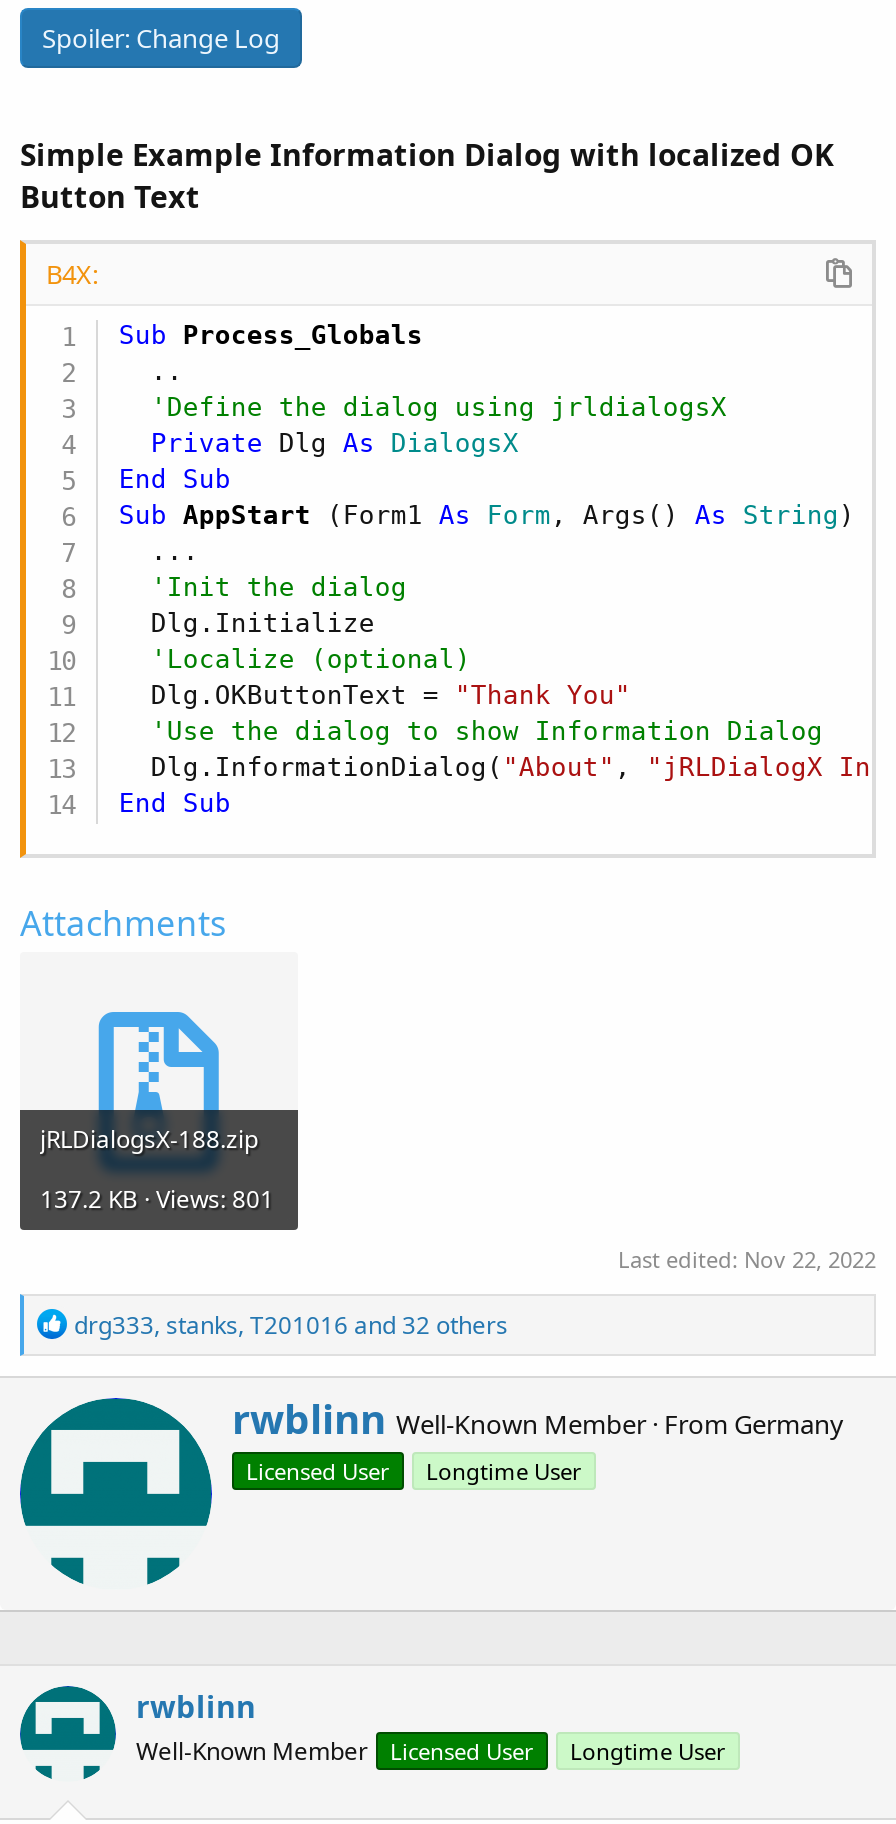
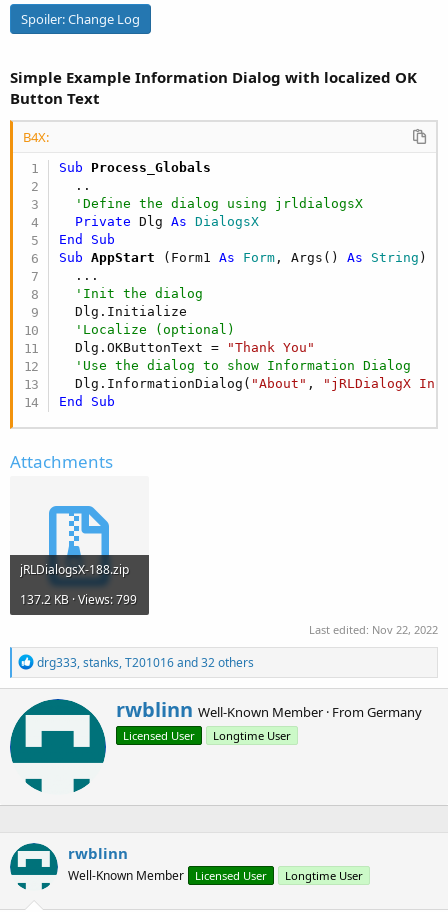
- 137.2 KB · Views: 801
+ 137.2 KB · Views: 799
